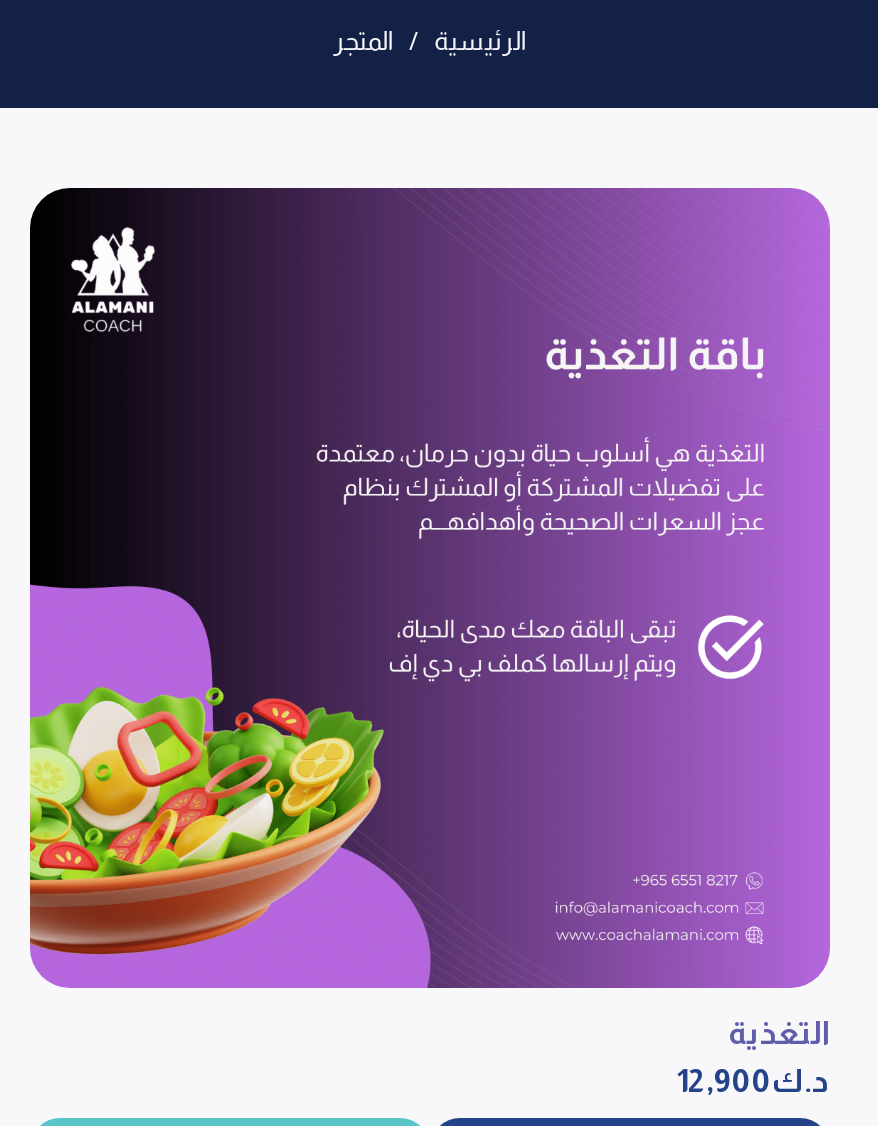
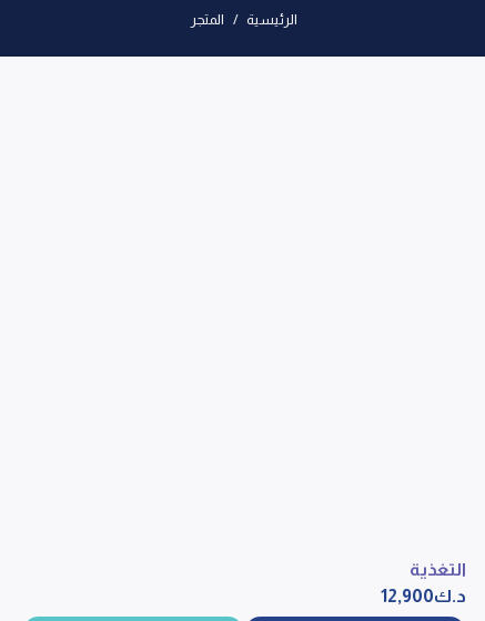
- [image]
